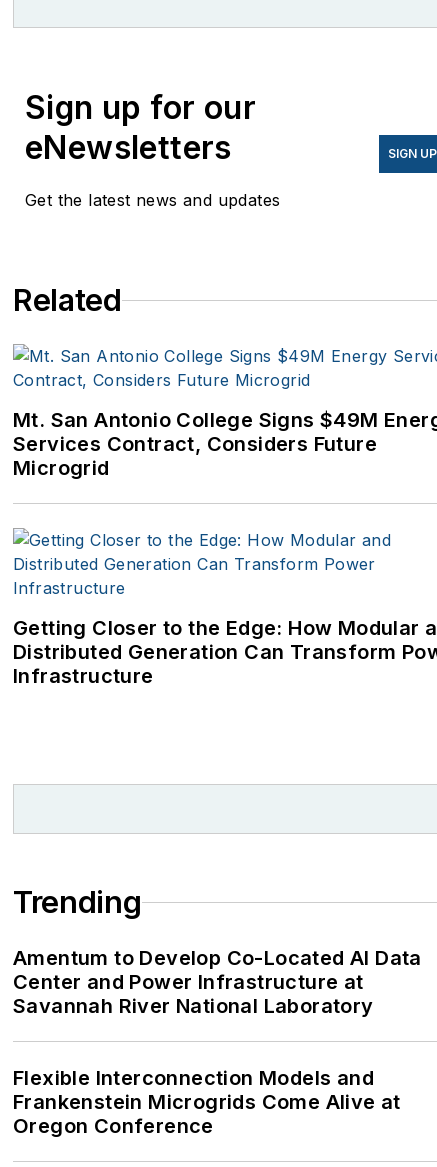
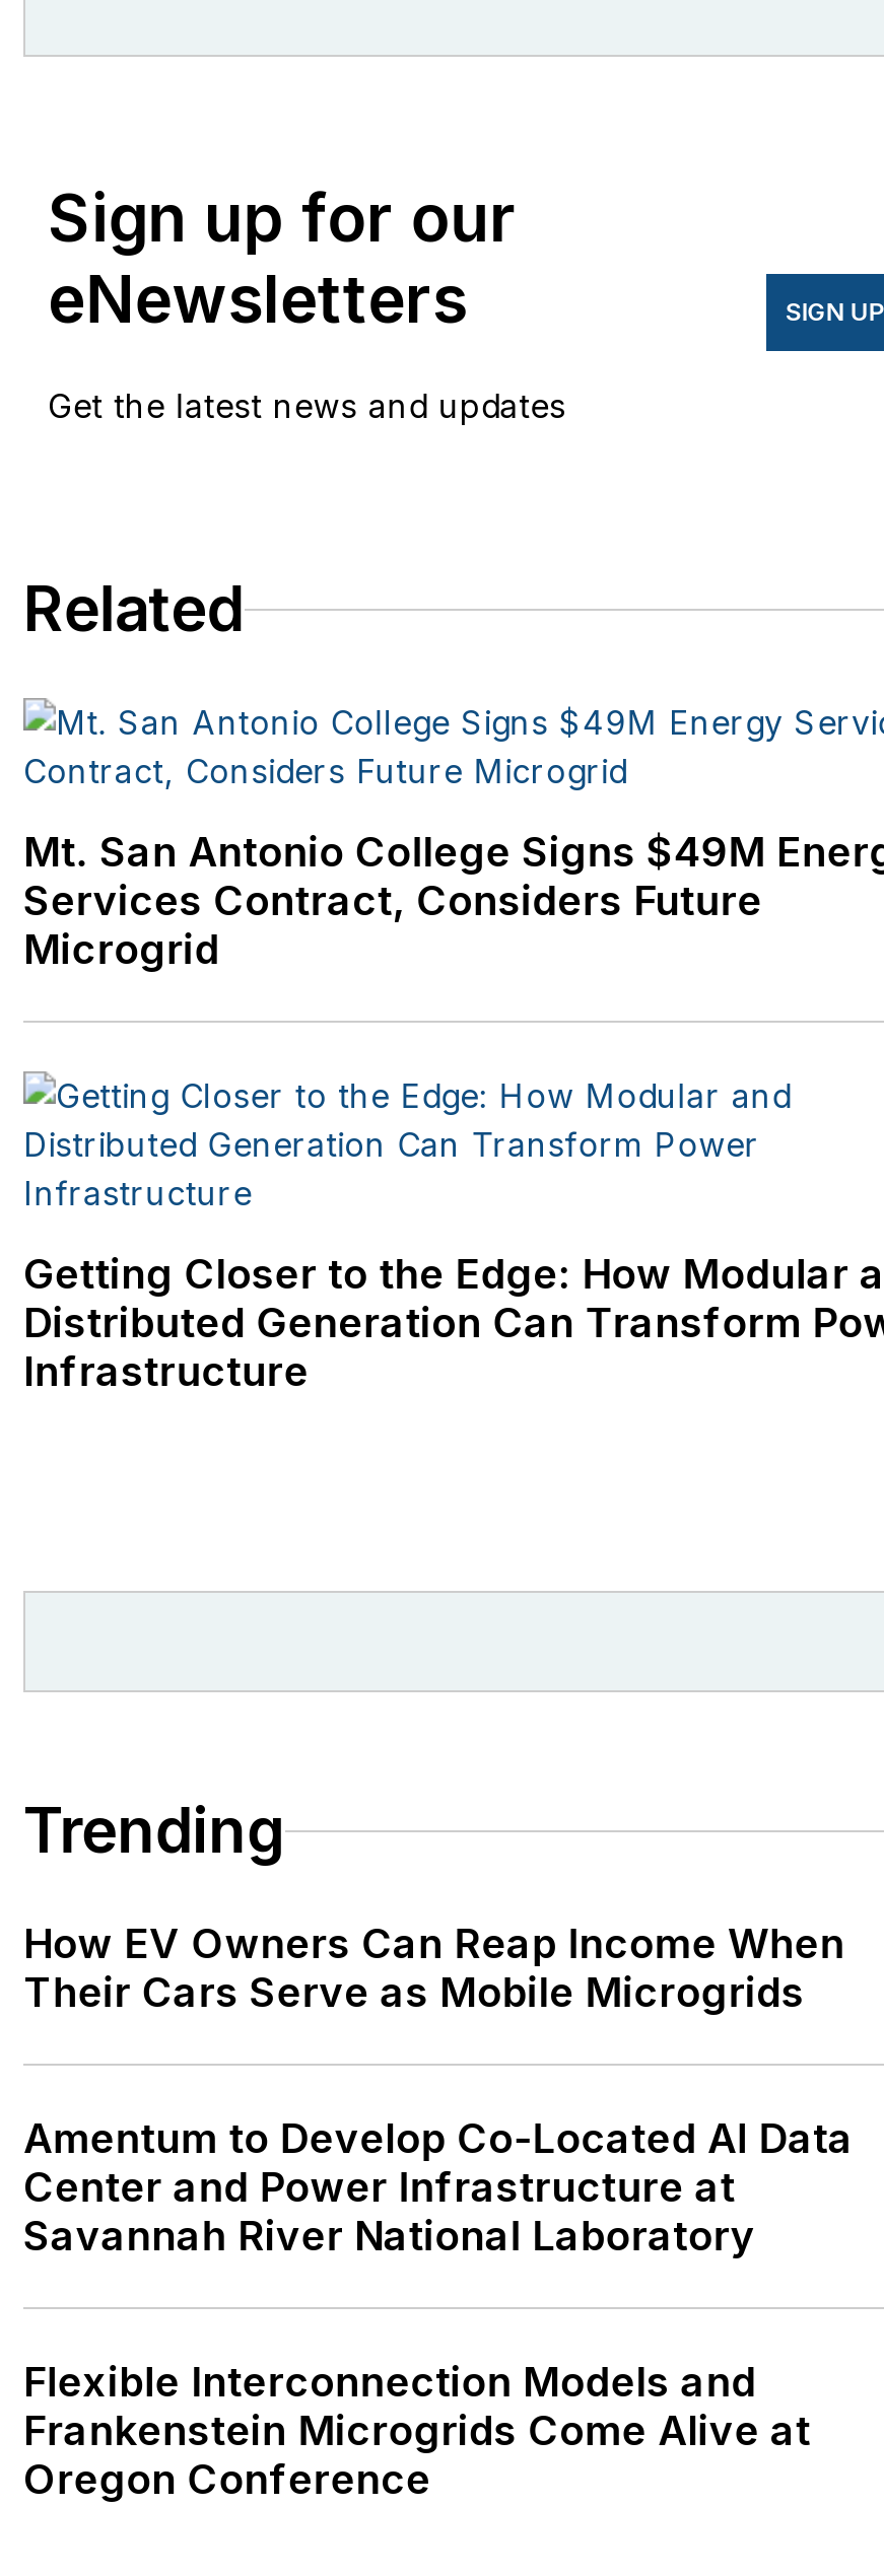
+ How EV Owners Can Reap Income When
+ Their Cars Serve as Mobile Microgrids
